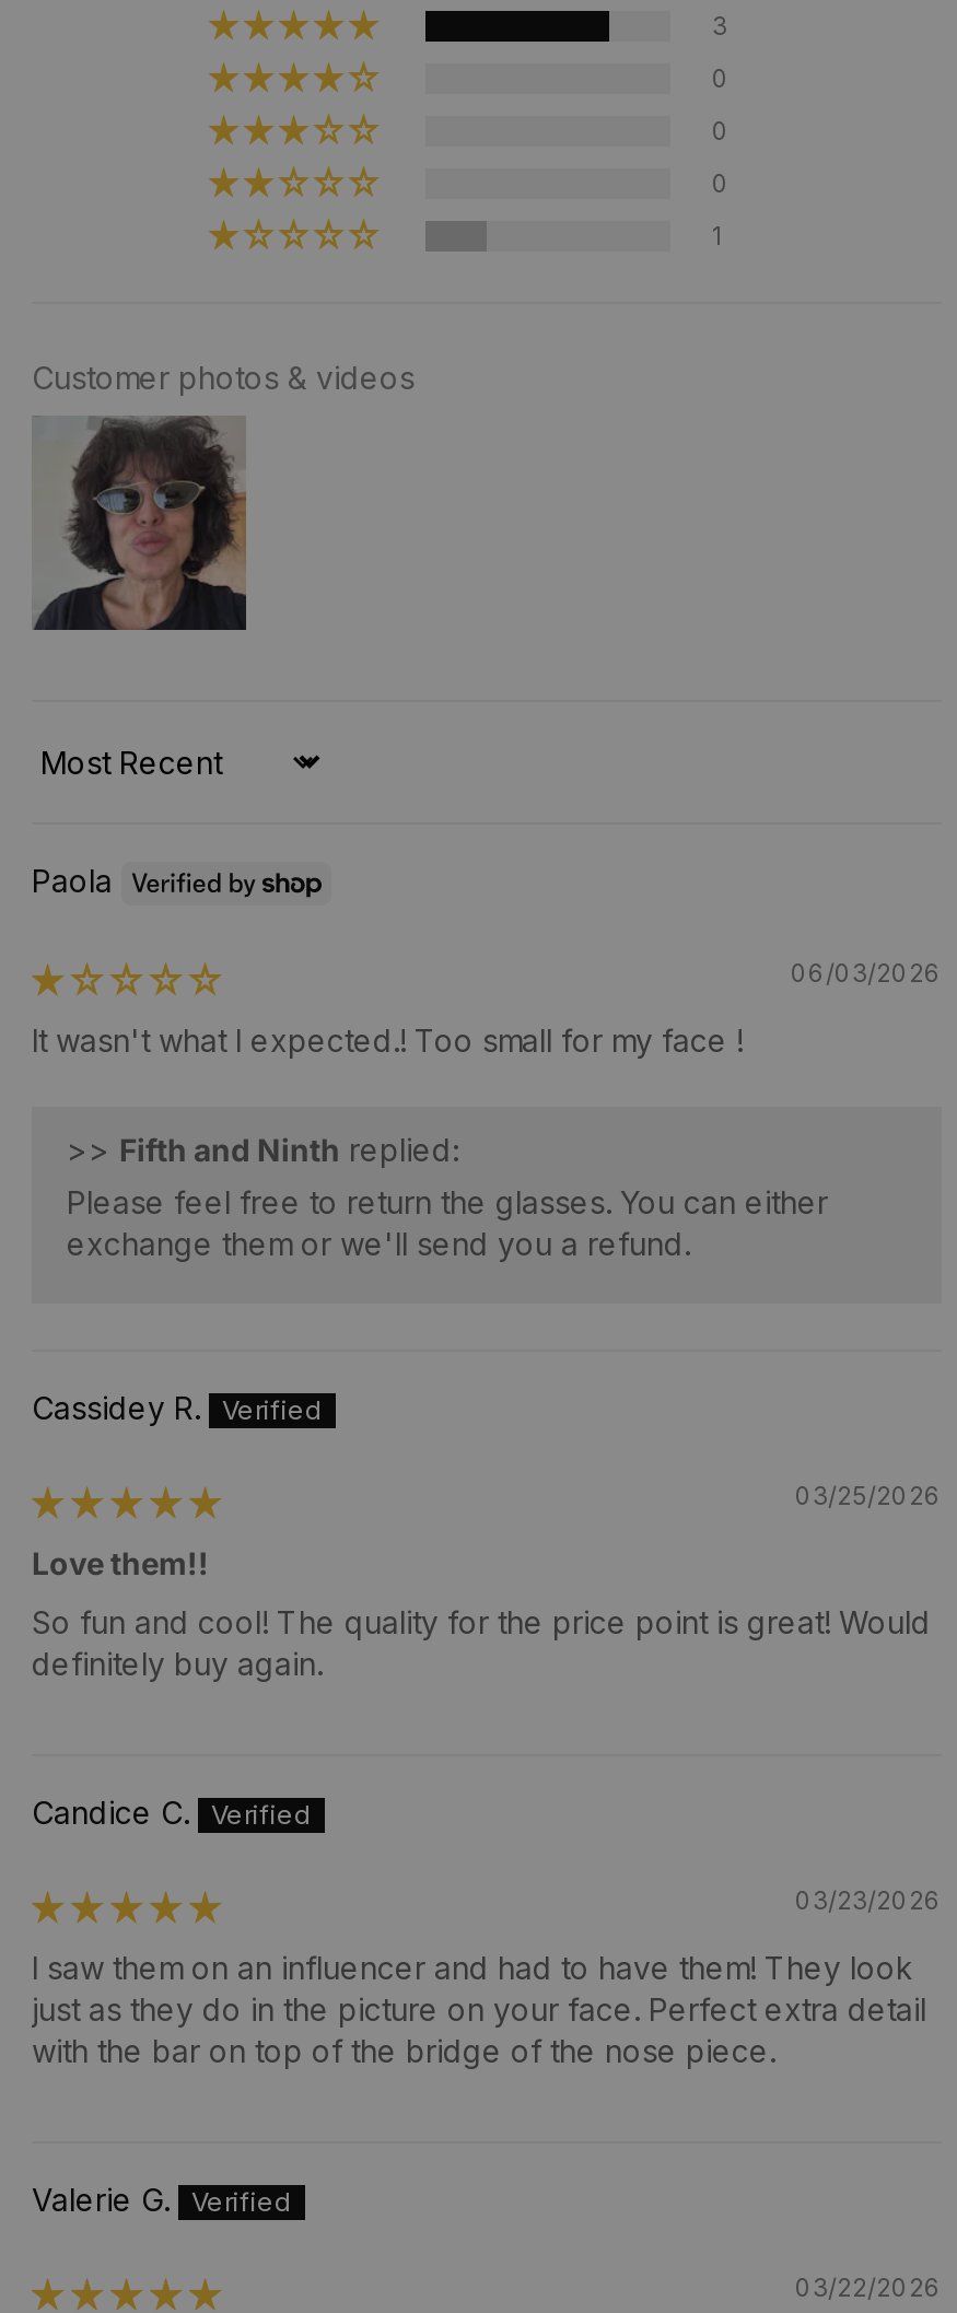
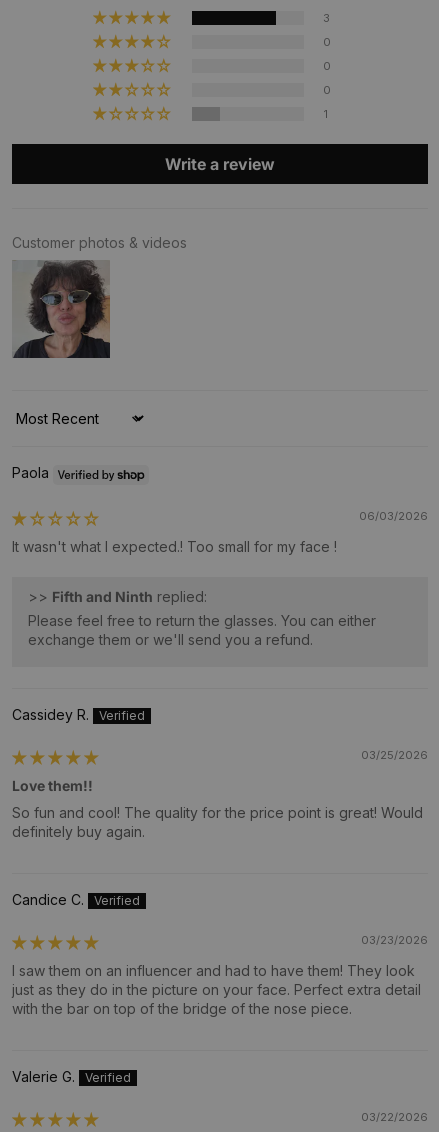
+ Write a review
